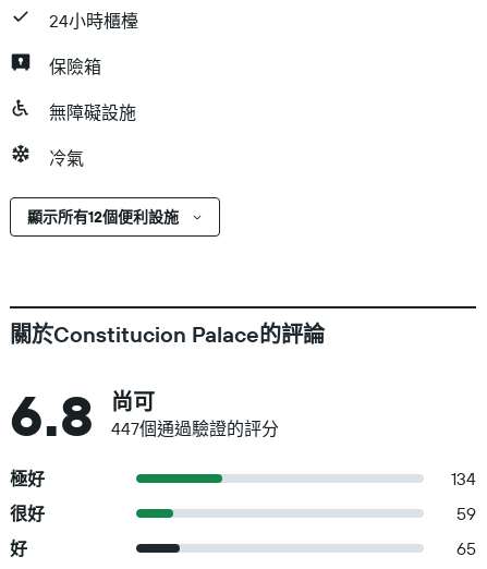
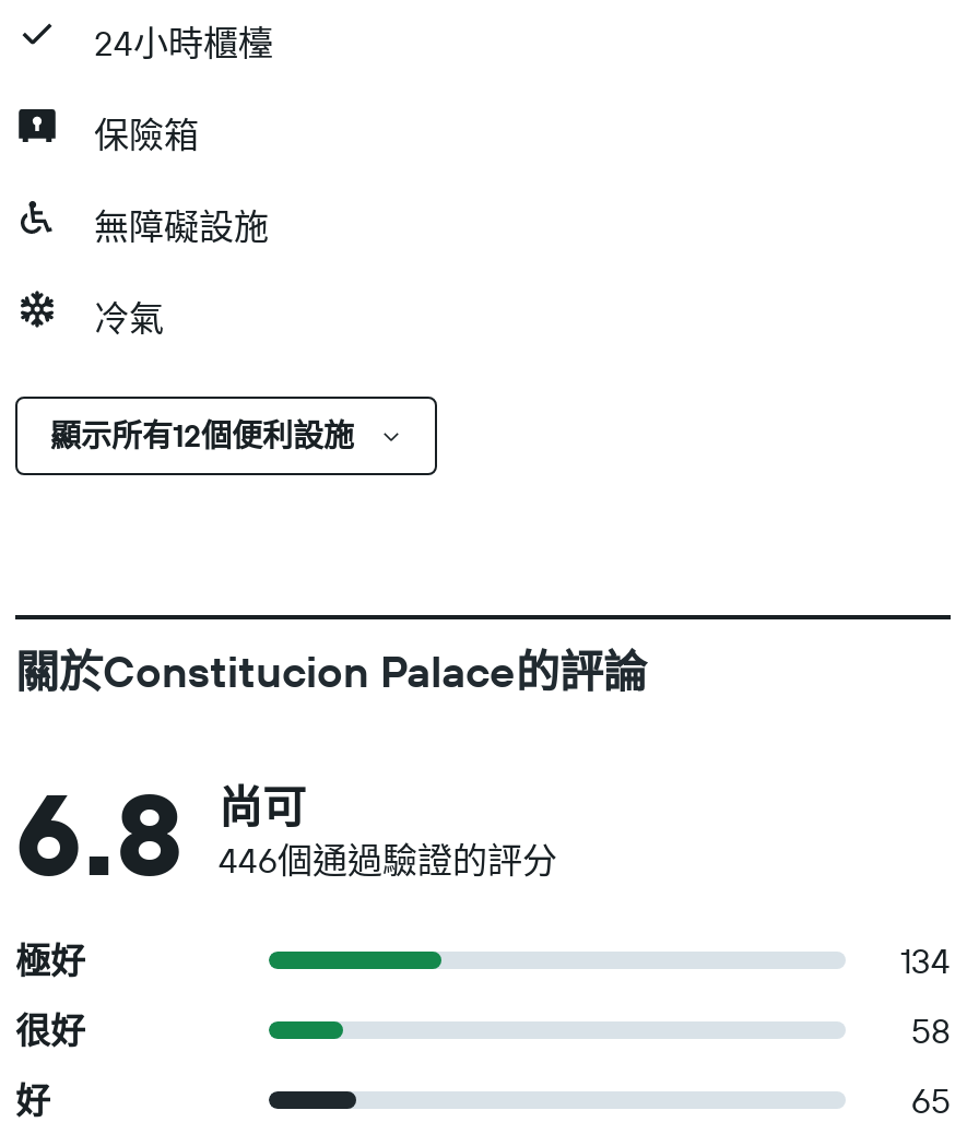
- 447個通過驗證的評分
+ 446個通過驗證的評分

- 59
+ 58
